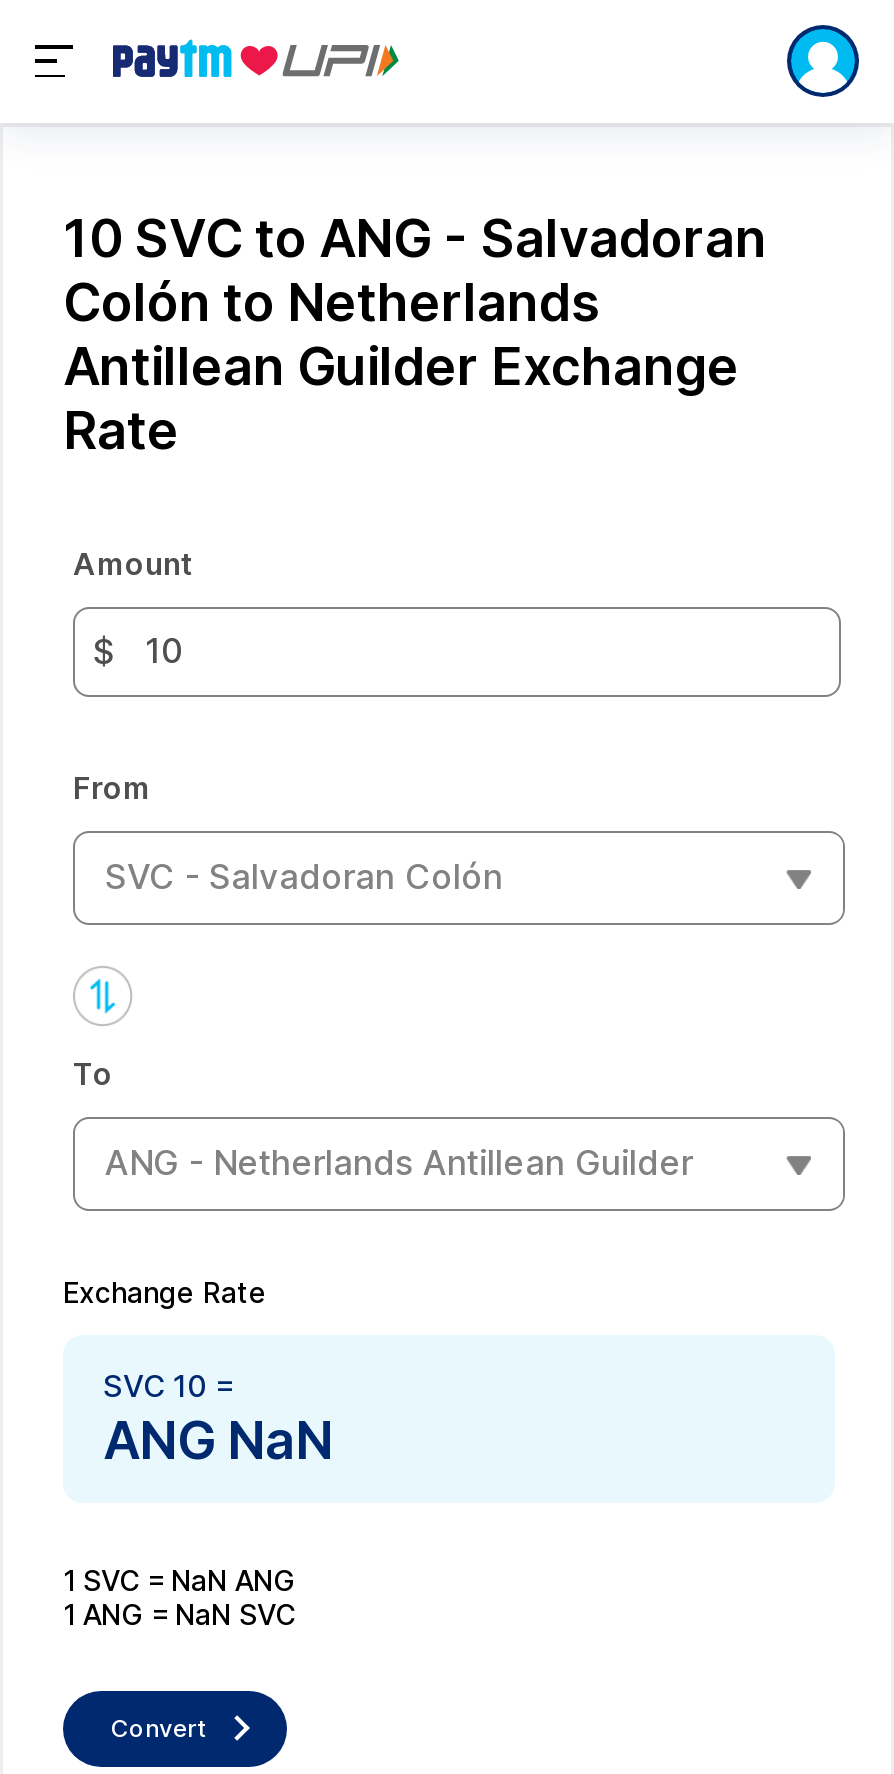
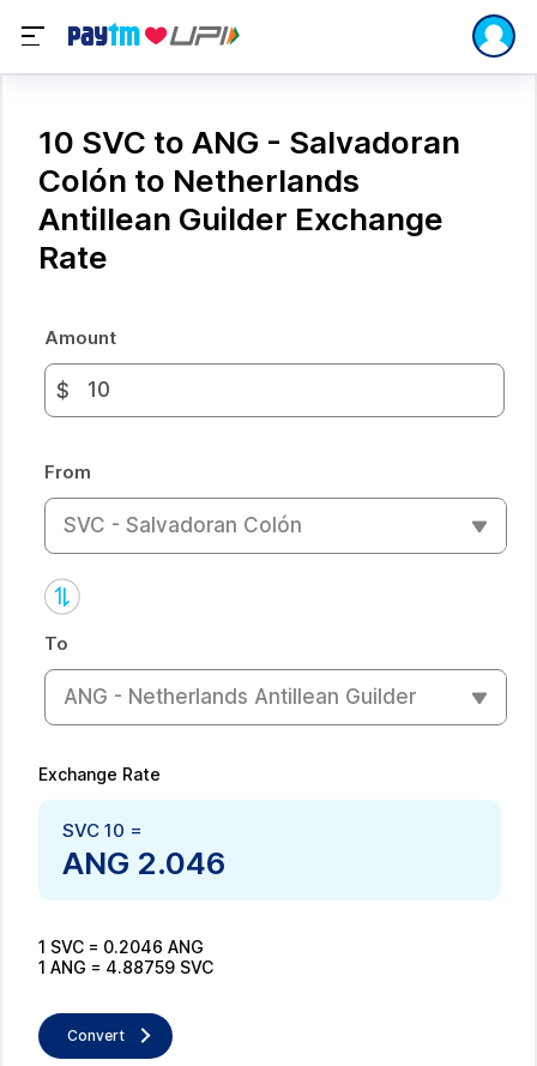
- ANG NaN
+ ANG 2.046

- 1 SVC = NaN ANG
+ 1 SVC = 0.2046 ANG

- 1 ANG = NaN SVC
+ 1 ANG = 4.88759 SVC
